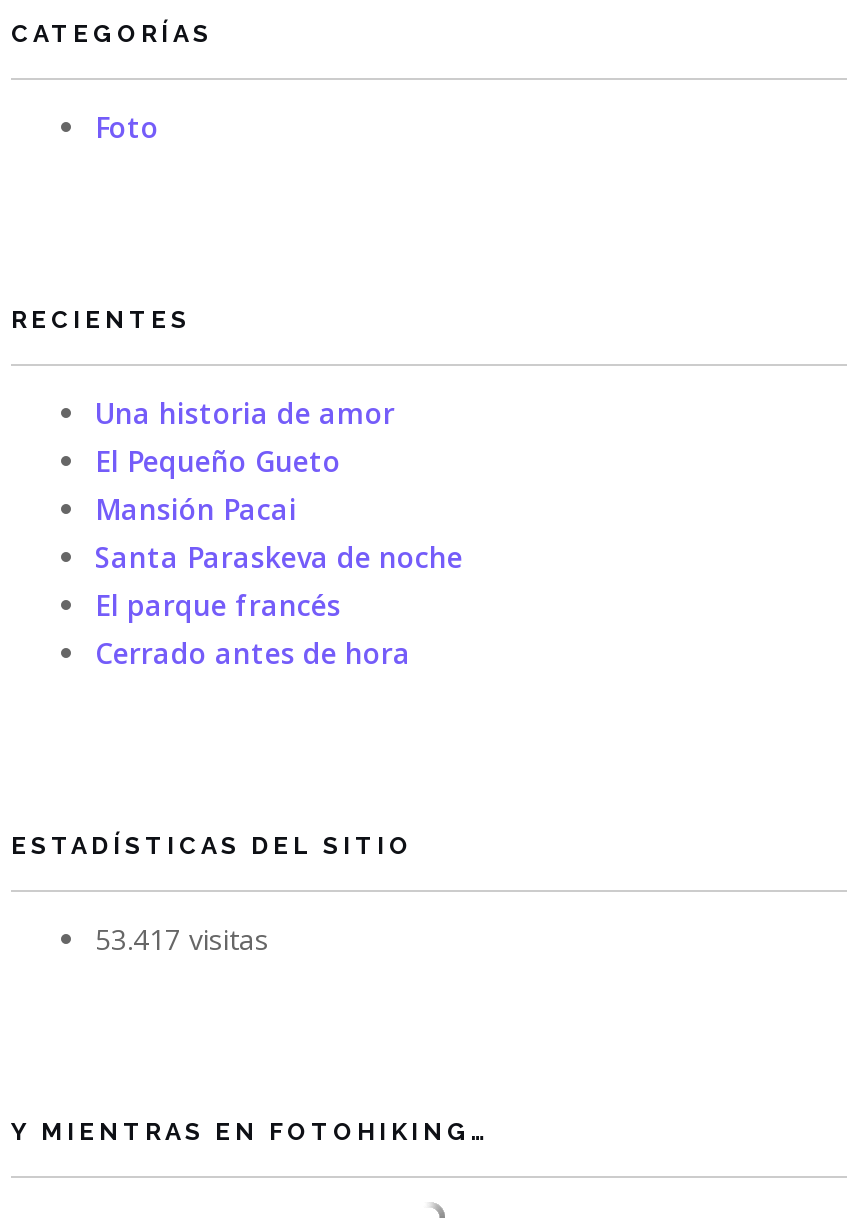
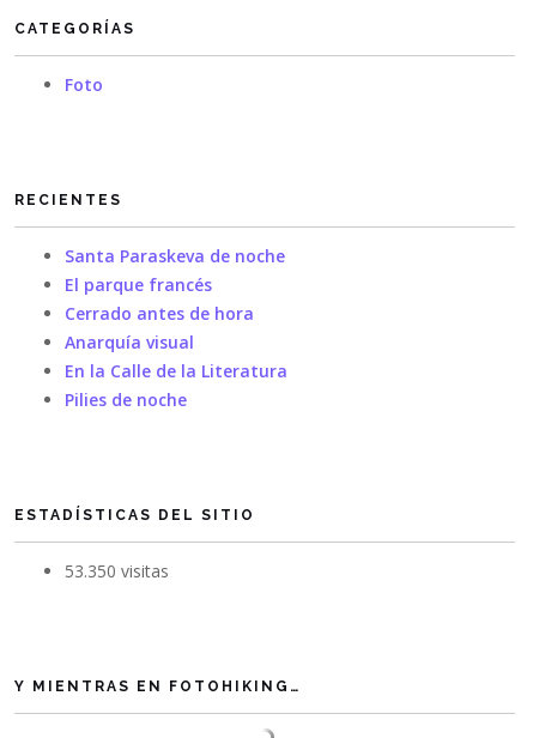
- Una historia de amor
- El Pequeño Gueto
- Mansión Pacai

moved up: Santa Paraskeva de noche | El parque francés | Cerrado antes de hora

+ Anarquía visual
+ En la Calle de la Literatura
+ Pilies de noche

- 53.417 visitas
+ 53.350 visitas
